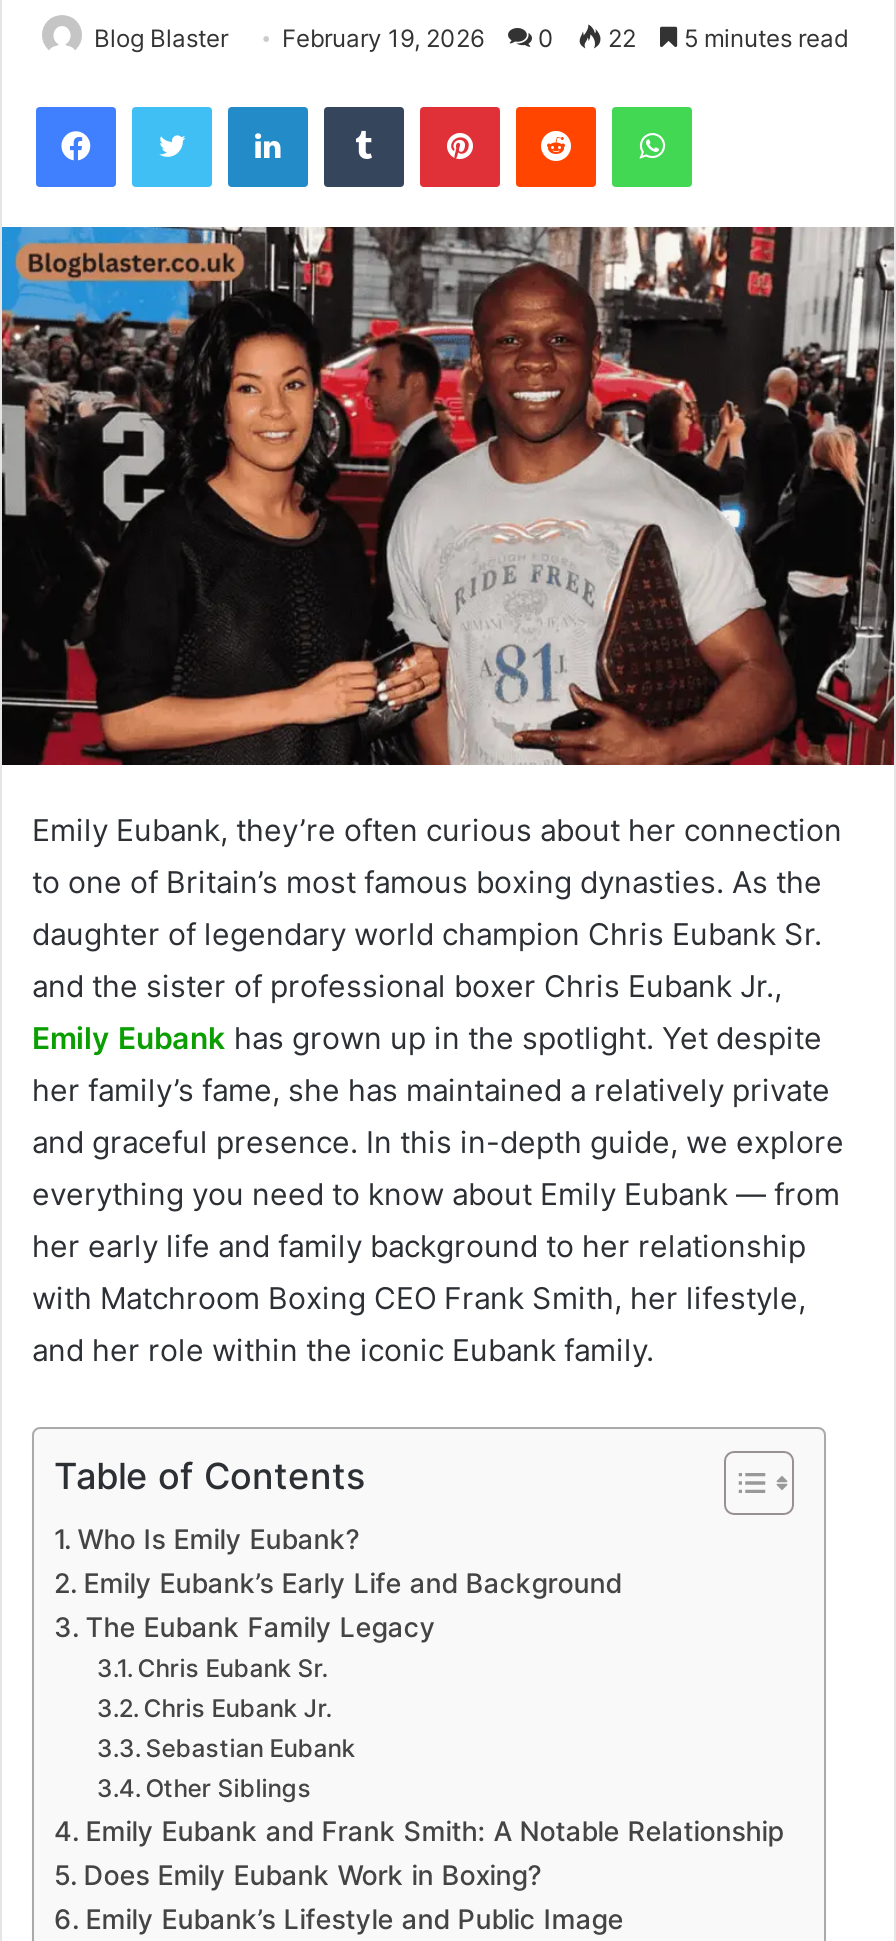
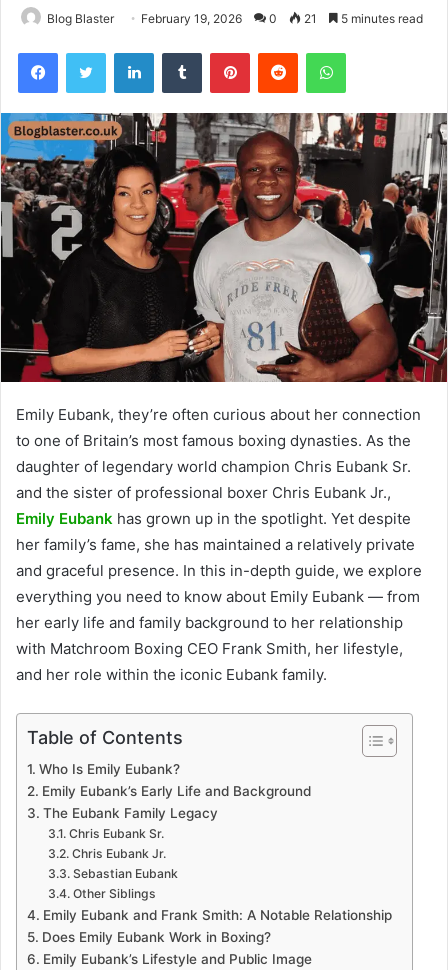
- Blog Blaster February 19, 2026 0 22 5 minutes read
+ Blog Blaster February 19, 2026 0 21 5 minutes read
